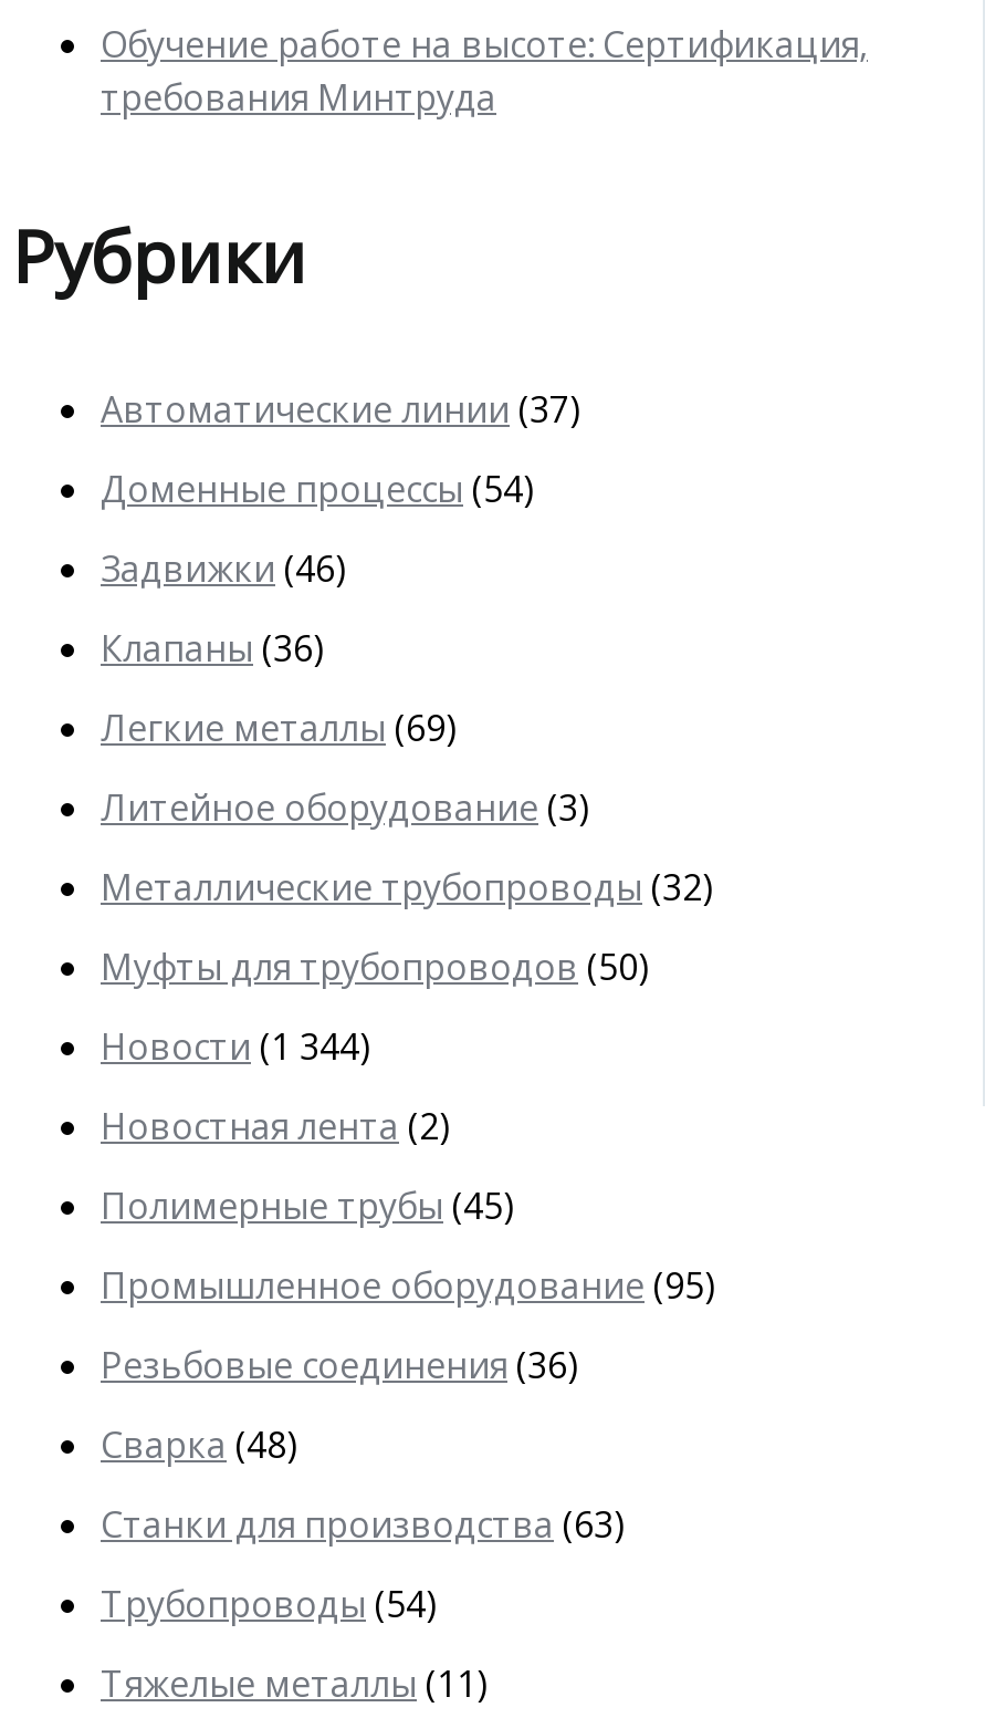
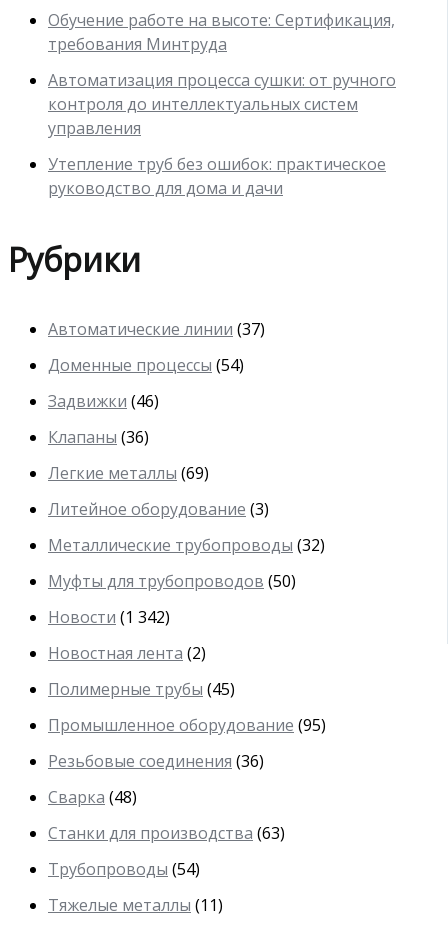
+ Автоматизация процесса сушки: от ручного
+ контроля до интеллектуальных систем
+ управления
+ Утепление труб без ошибок: практическое
+ руководство для дома и дачи

- Новости (1 344)
+ Новости (1 342)
